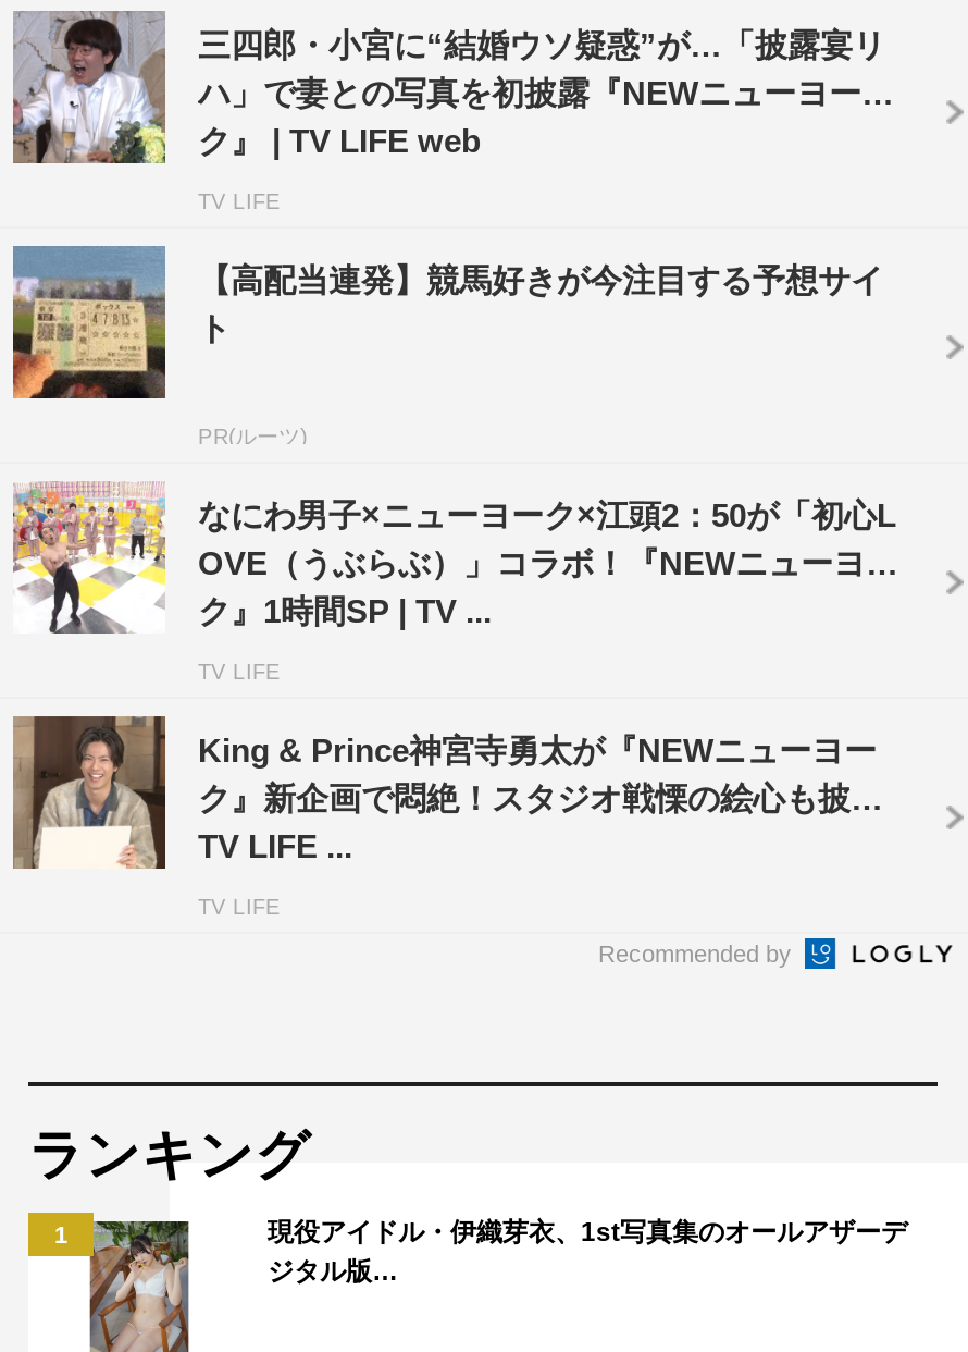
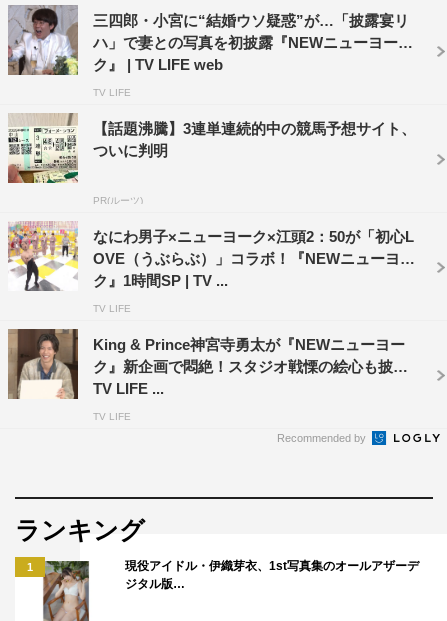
- [image]
- 【高配当連発】競馬好きが今注目する予想サイ
- ト
+ [image]
+ 【話題沸騰】3連単連続的中の競馬予想サイト、
+ ついに判明
